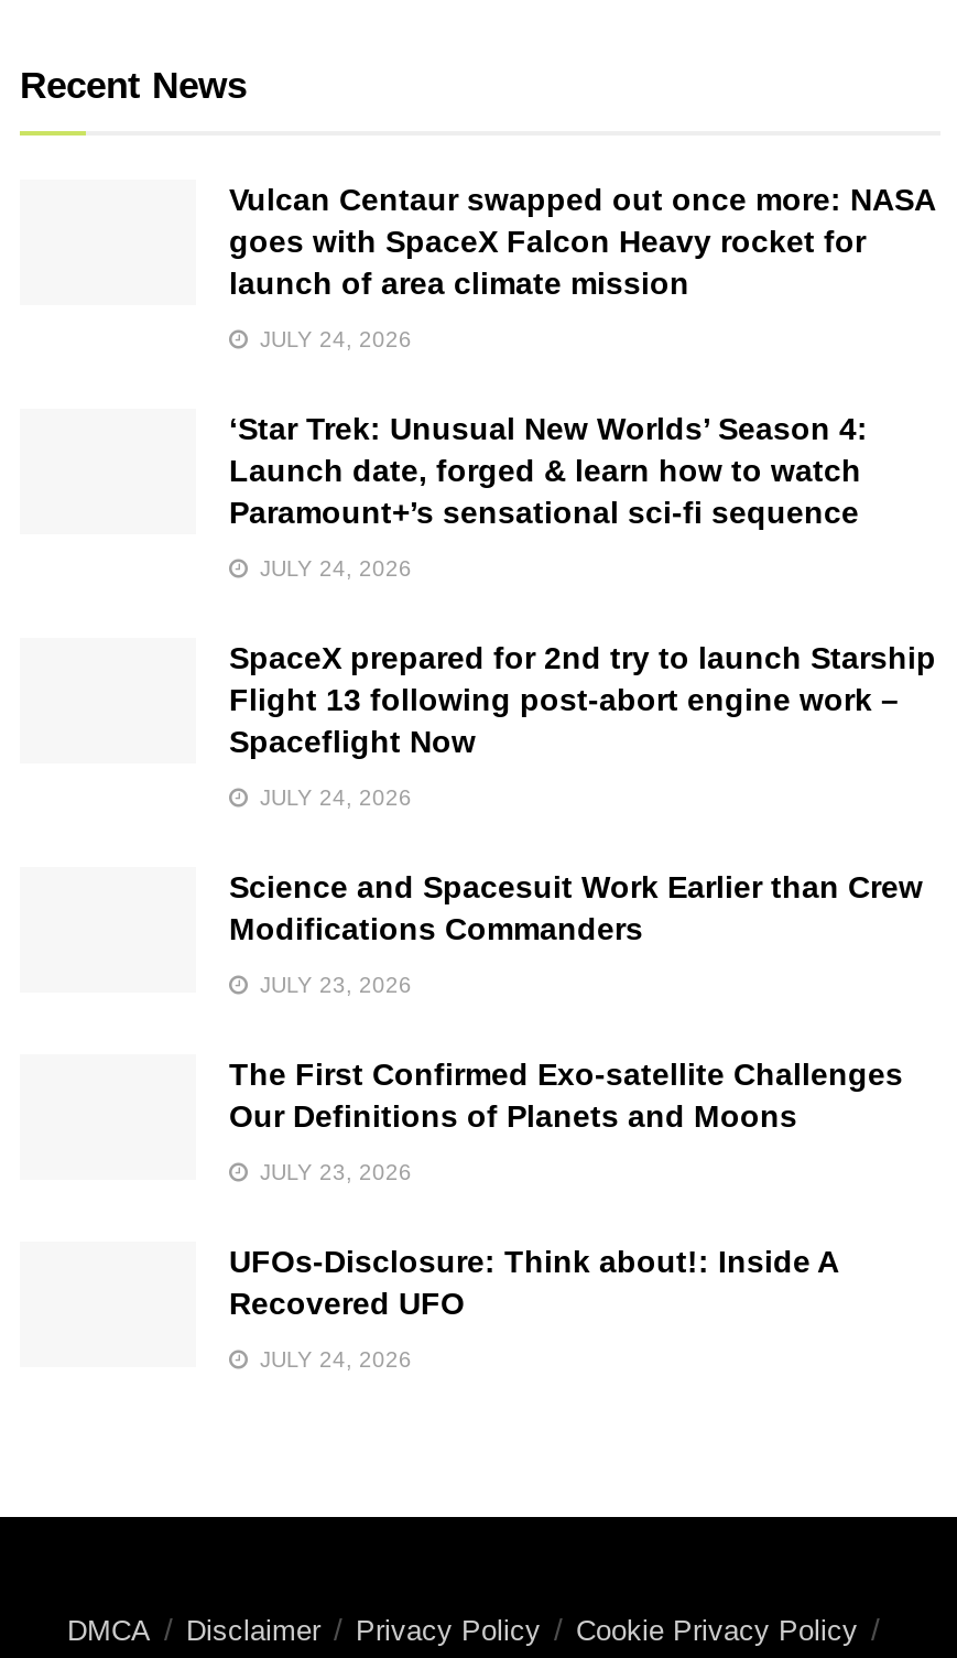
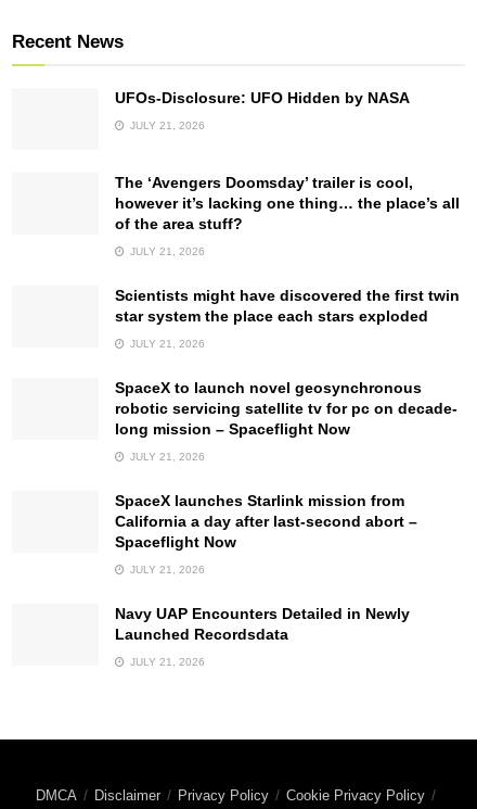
- Vulcan Centaur swapped out once more: NASA
- goes with SpaceX Falcon Heavy rocket for
- launch of area climate mission
- JULY 24, 2026
- ‘Star Trek: Unusual New Worlds’ Season 4:
- Launch date, forged & learn how to watch
- Paramount+’s sensational sci-fi sequence
- JULY 24, 2026
- SpaceX prepared for 2nd try to launch Starship
- Flight 13 following post-abort engine work –
+ UFOs-Disclosure: UFO Hidden by NASA
+ JULY 21, 2026
+ The ‘Avengers Doomsday’ trailer is cool,
+ however it’s lacking one thing… the place’s all
+ of the area stuff?
+ JULY 21, 2026
+ Scientists might have discovered the first twin
+ star system the place each stars exploded
+ JULY 21, 2026
+ SpaceX to launch novel geosynchronous
+ robotic servicing satellite tv for pc on decade-
+ long mission – Spaceflight Now
+ JULY 21, 2026
+ SpaceX launches Starlink mission from
+ California a day after last-second abort –

moved down: Spaceflight Now

- JULY 24, 2026
- Science and Spacesuit Work Earlier than Crew
- Modifications Commanders
- JULY 23, 2026
- The First Confirmed Exo-satellite Challenges
- Our Definitions of Planets and Moons
- JULY 23, 2026
- UFOs-Disclosure: Think about!: Inside A
- Recovered UFO
- JULY 24, 2026
+ JULY 21, 2026
+ Navy UAP Encounters Detailed in Newly
+ Launched Recordsdata
+ JULY 21, 2026
